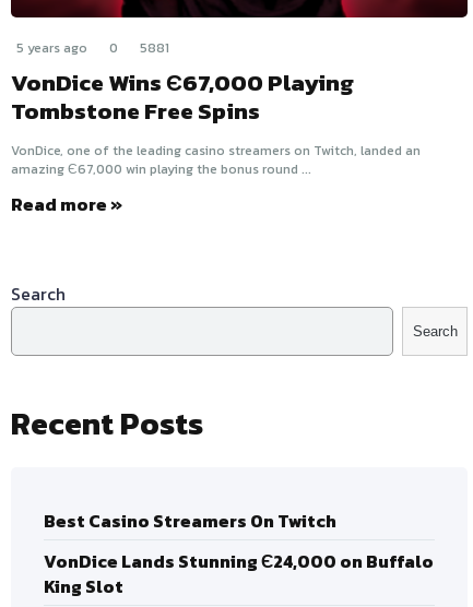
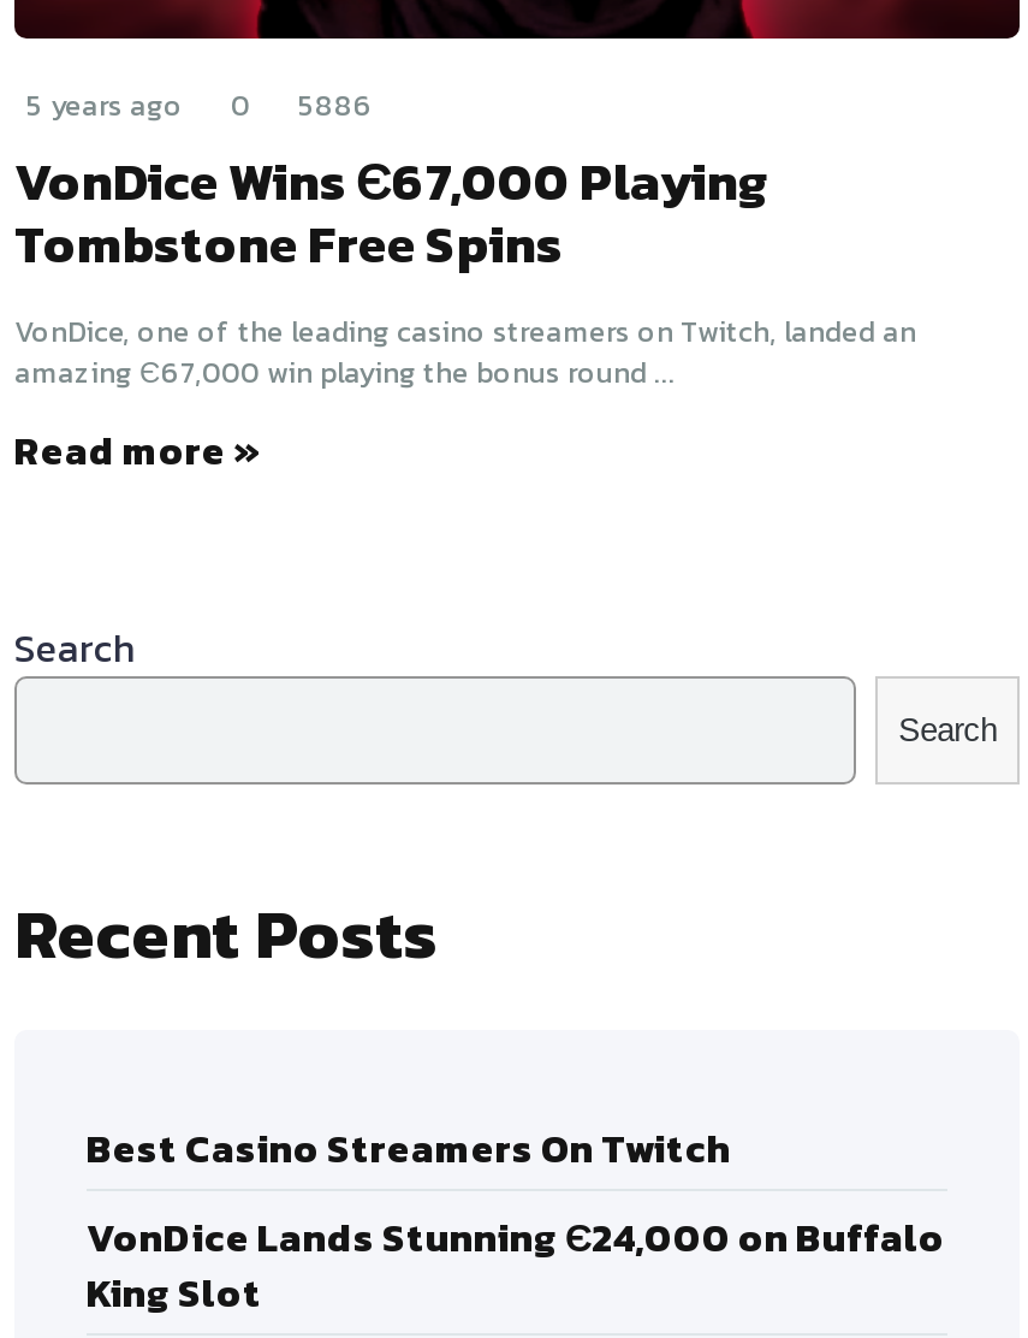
- 5881
+ 5886
